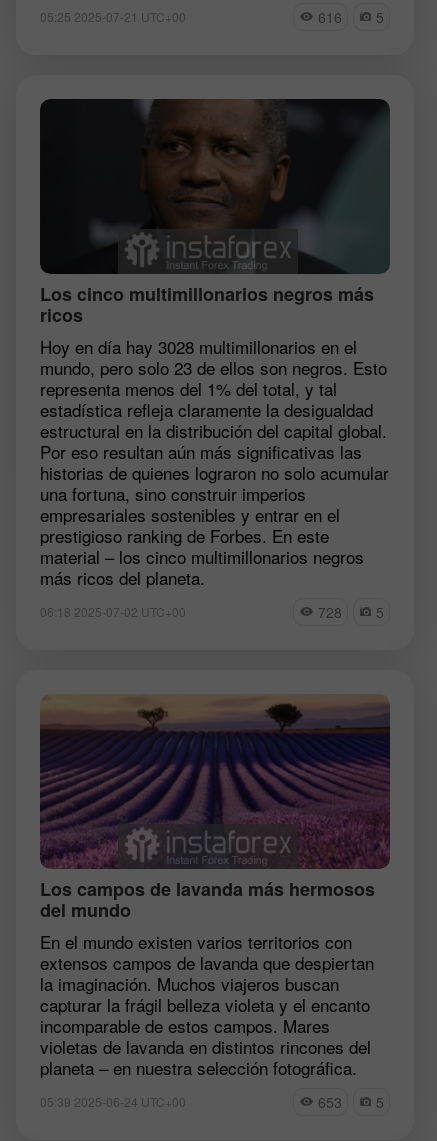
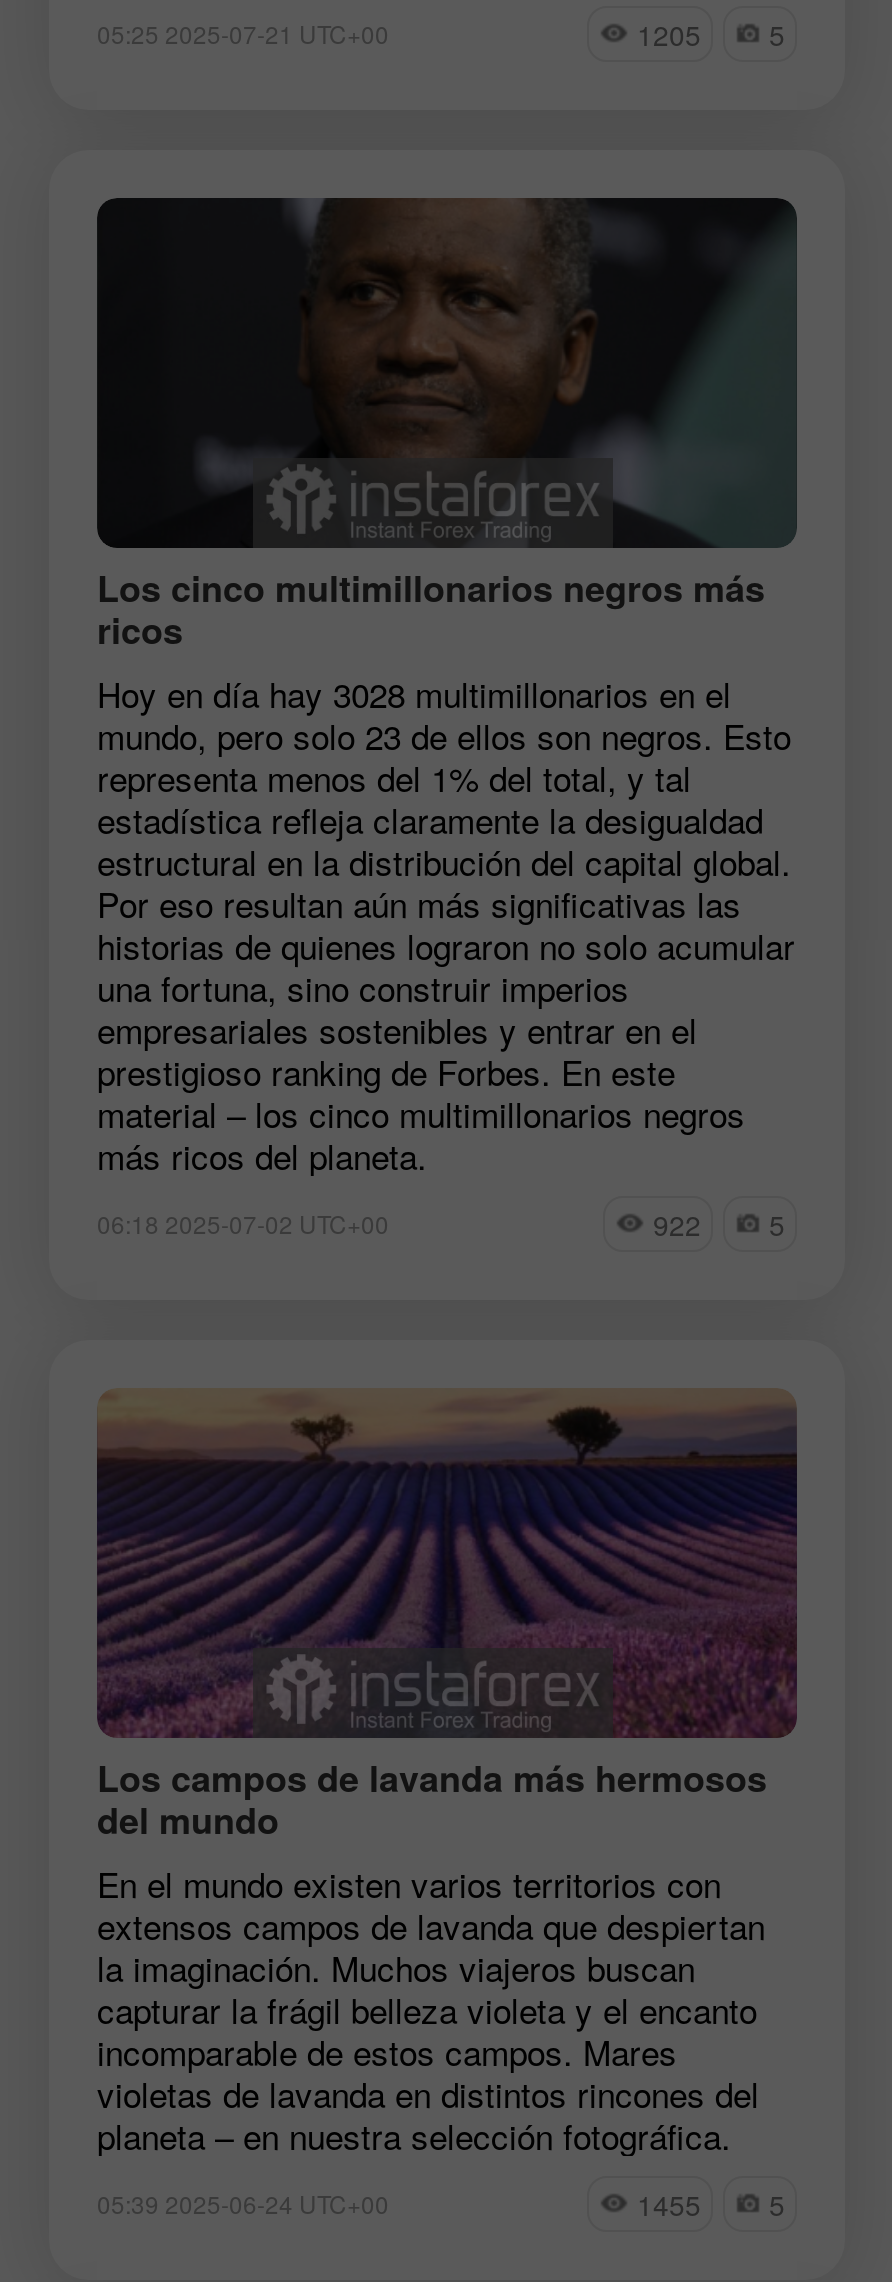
- 616 5
+ 1205 5

- 728 5
+ 922 5

- 653 5
+ 1455 5
